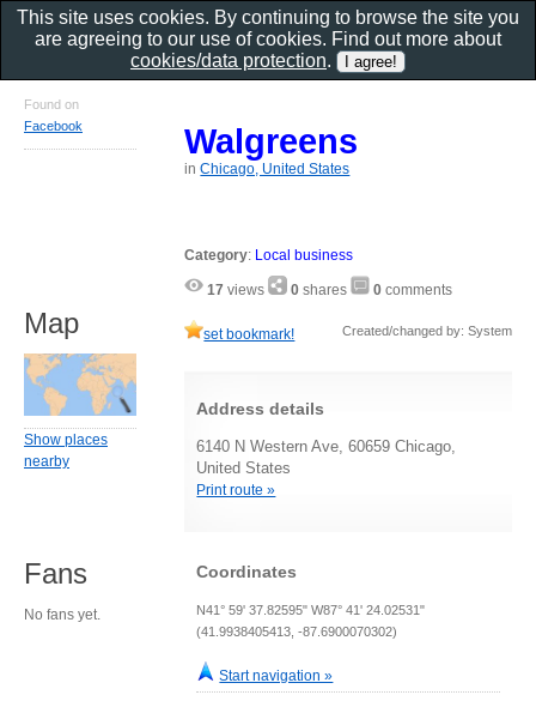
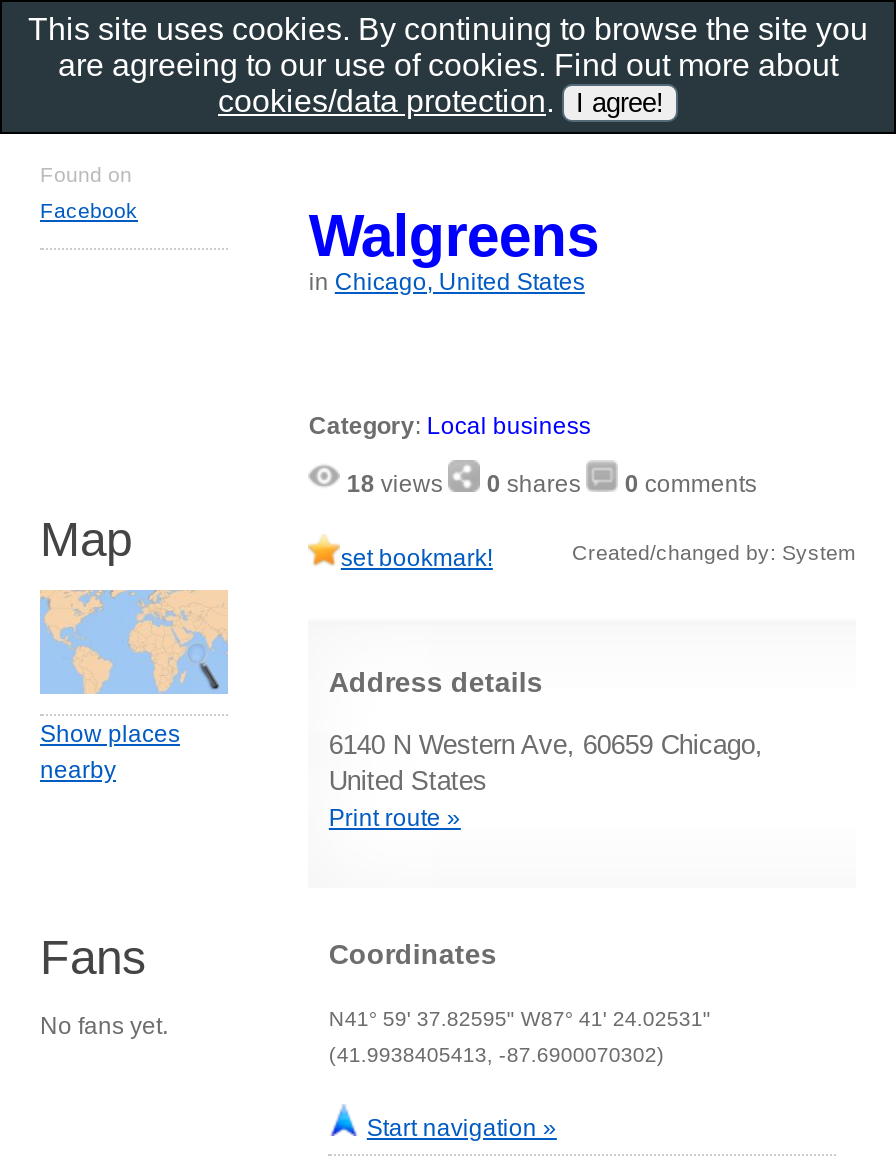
- 17 views 0 shares 0 comments
+ 18 views 0 shares 0 comments
